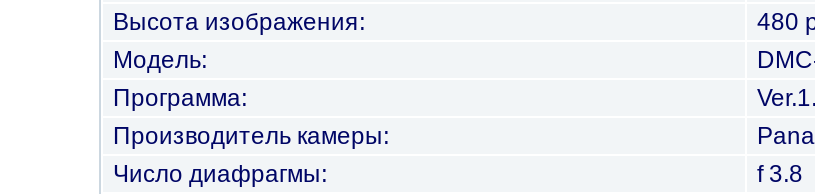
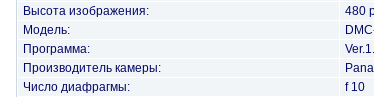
- f 3.8
+ f 10
